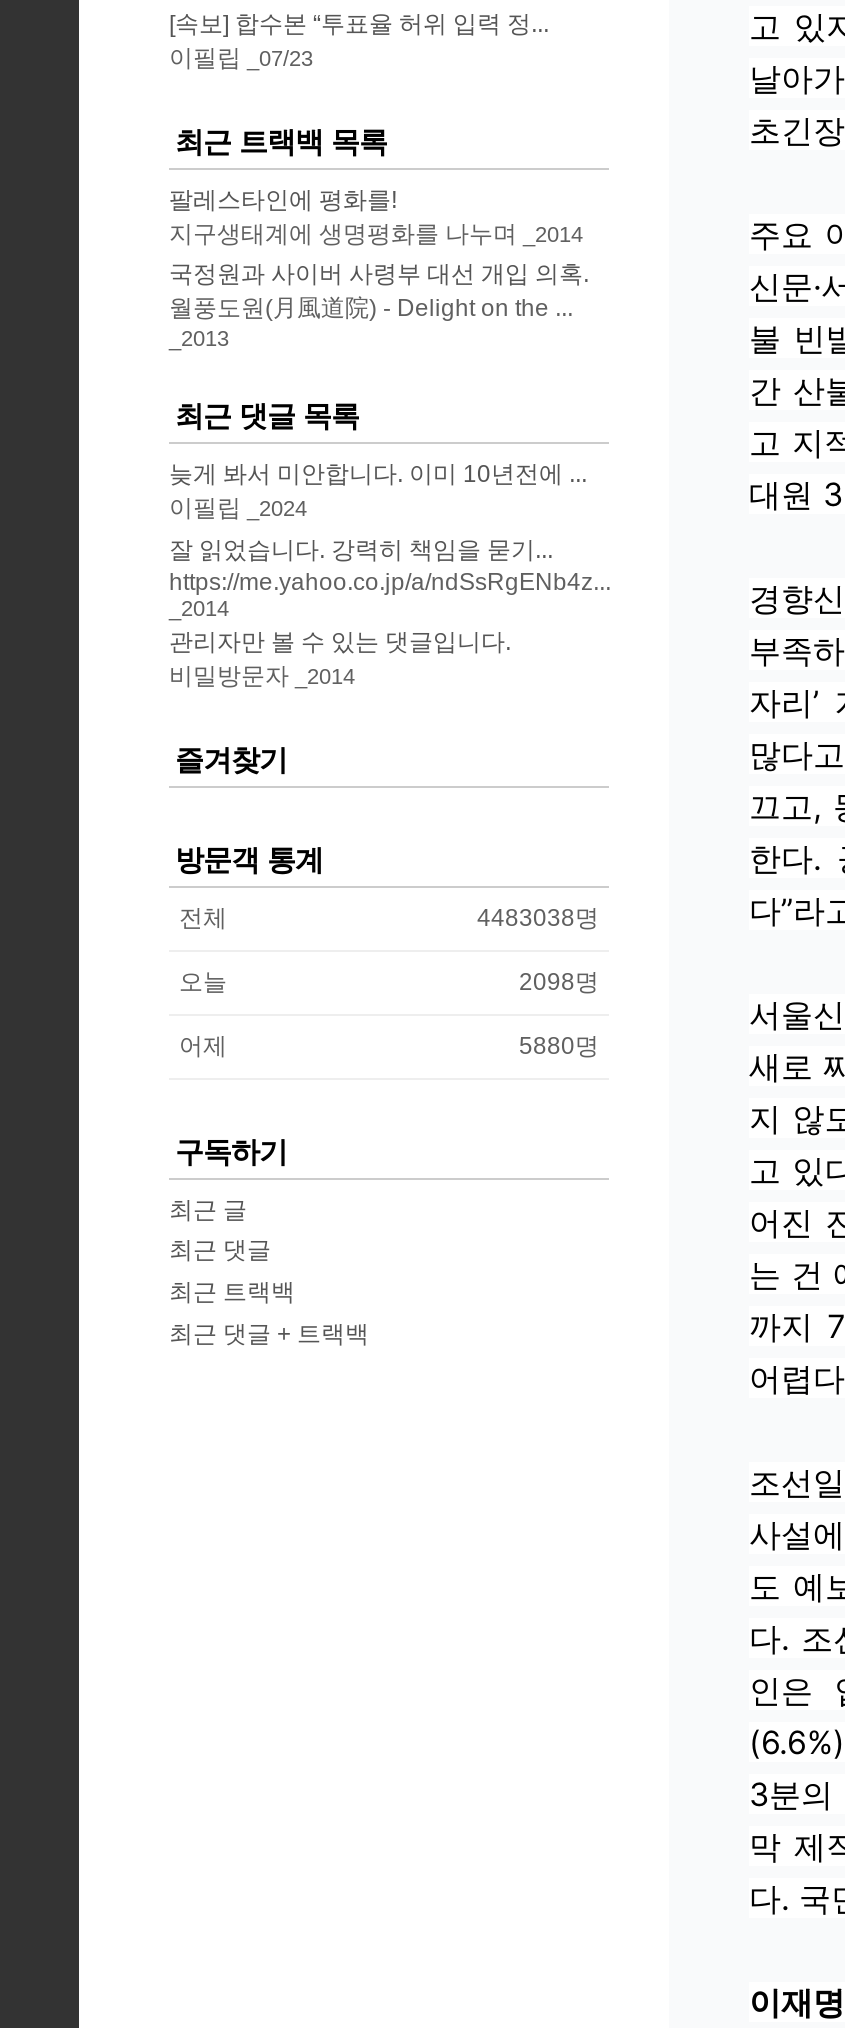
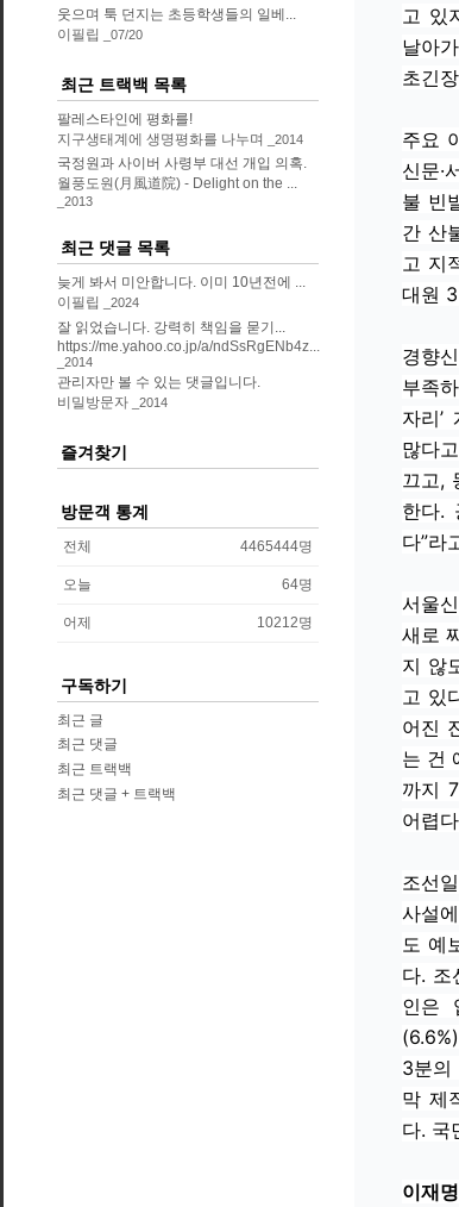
- [속보] 합수본 “투표율 허위 입력 정...
+ 웃으며 툭 던지는 초등학생들의 일베...

- 이필립 07/23
+ 이필립 07/20

- 4483038명
+ 4465444명

- 2098명
+ 64명

- 5880명
+ 10212명
